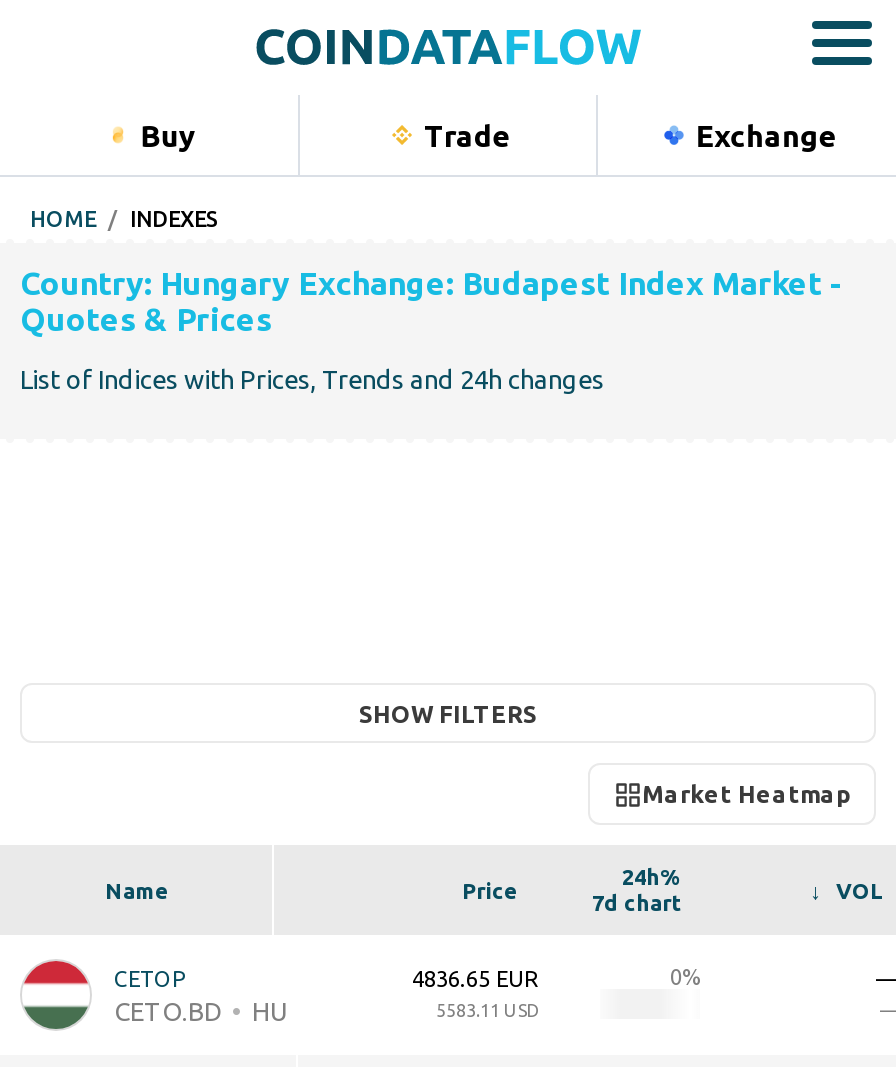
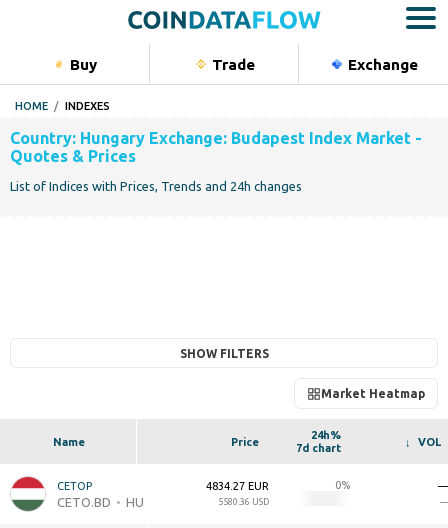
- 4836.65 EUR
+ 4834.27 EUR

- 5583.11 USD
+ 5580.36 USD
